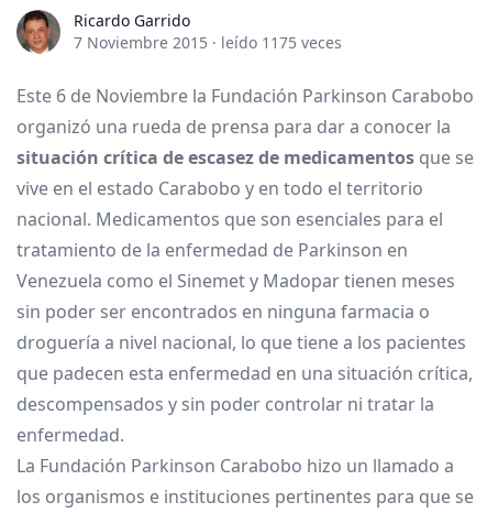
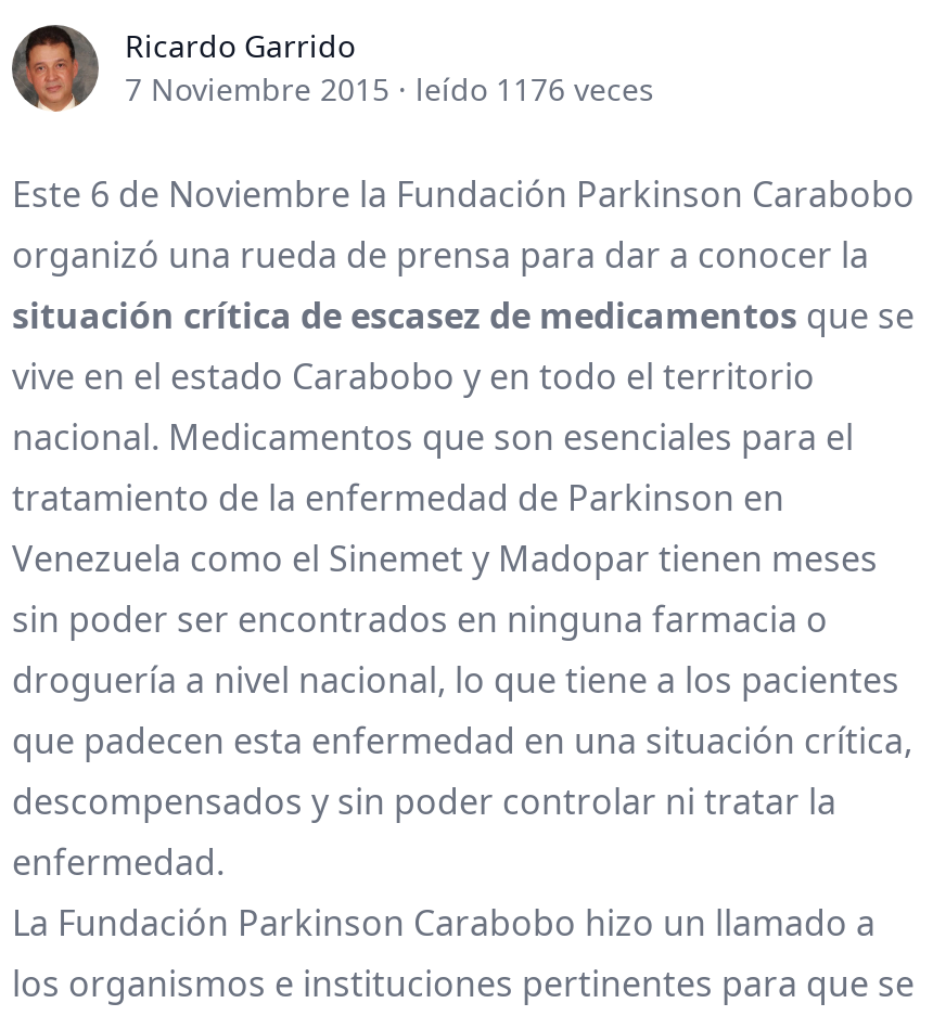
- 7 Noviembre 2015 · leído 1175 veces
+ 7 Noviembre 2015 · leído 1176 veces
